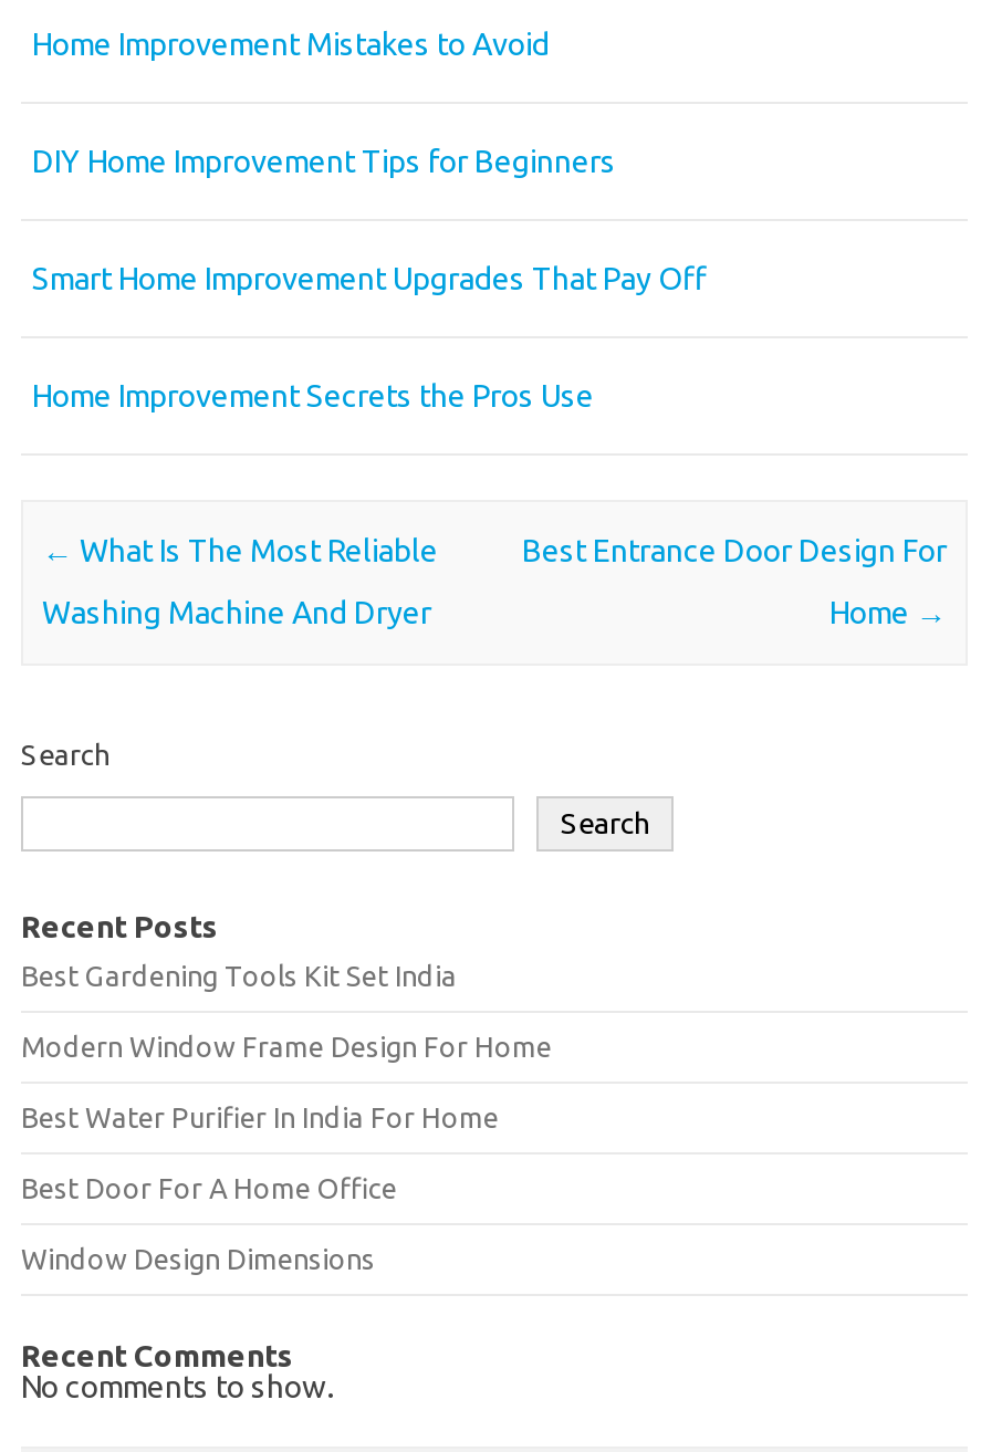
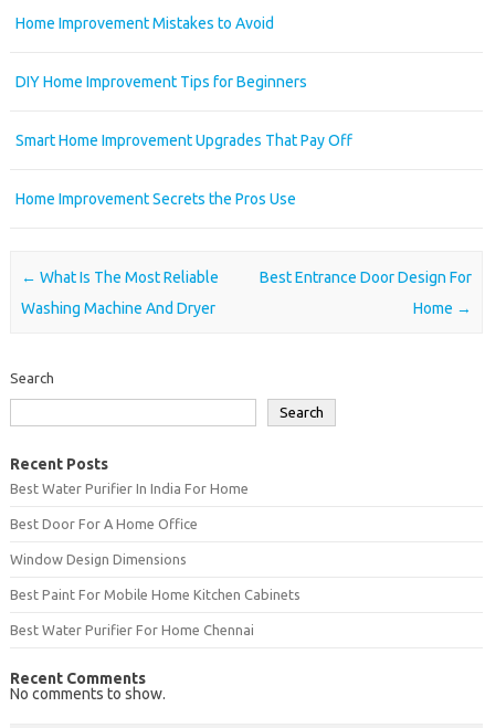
- Best Gardening Tools Kit Set India
- Modern Window Frame Design For Home

moved up: Best Water Purifier In India For Home | Best Door For A Home Office | Window Design Dimensions

+ Best Paint For Mobile Home Kitchen Cabinets
+ Best Water Purifier For Home Chennai
